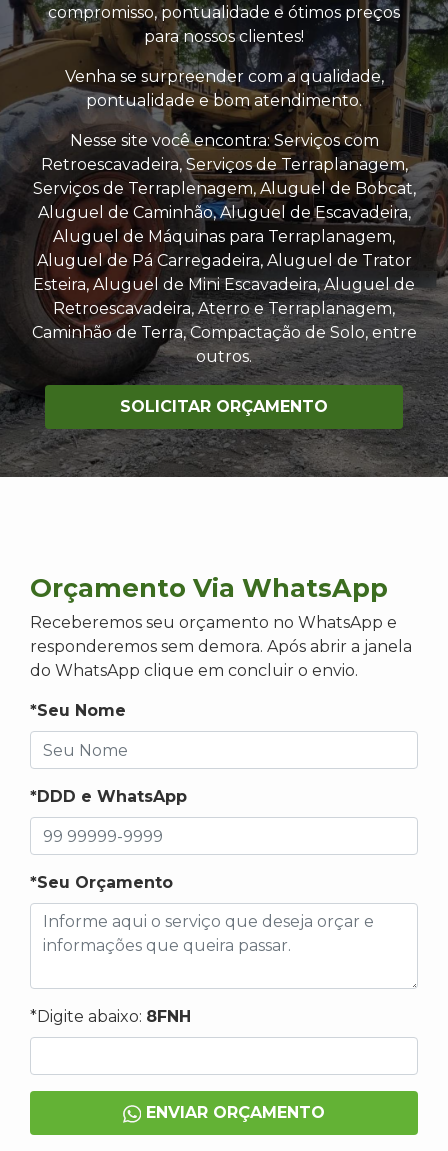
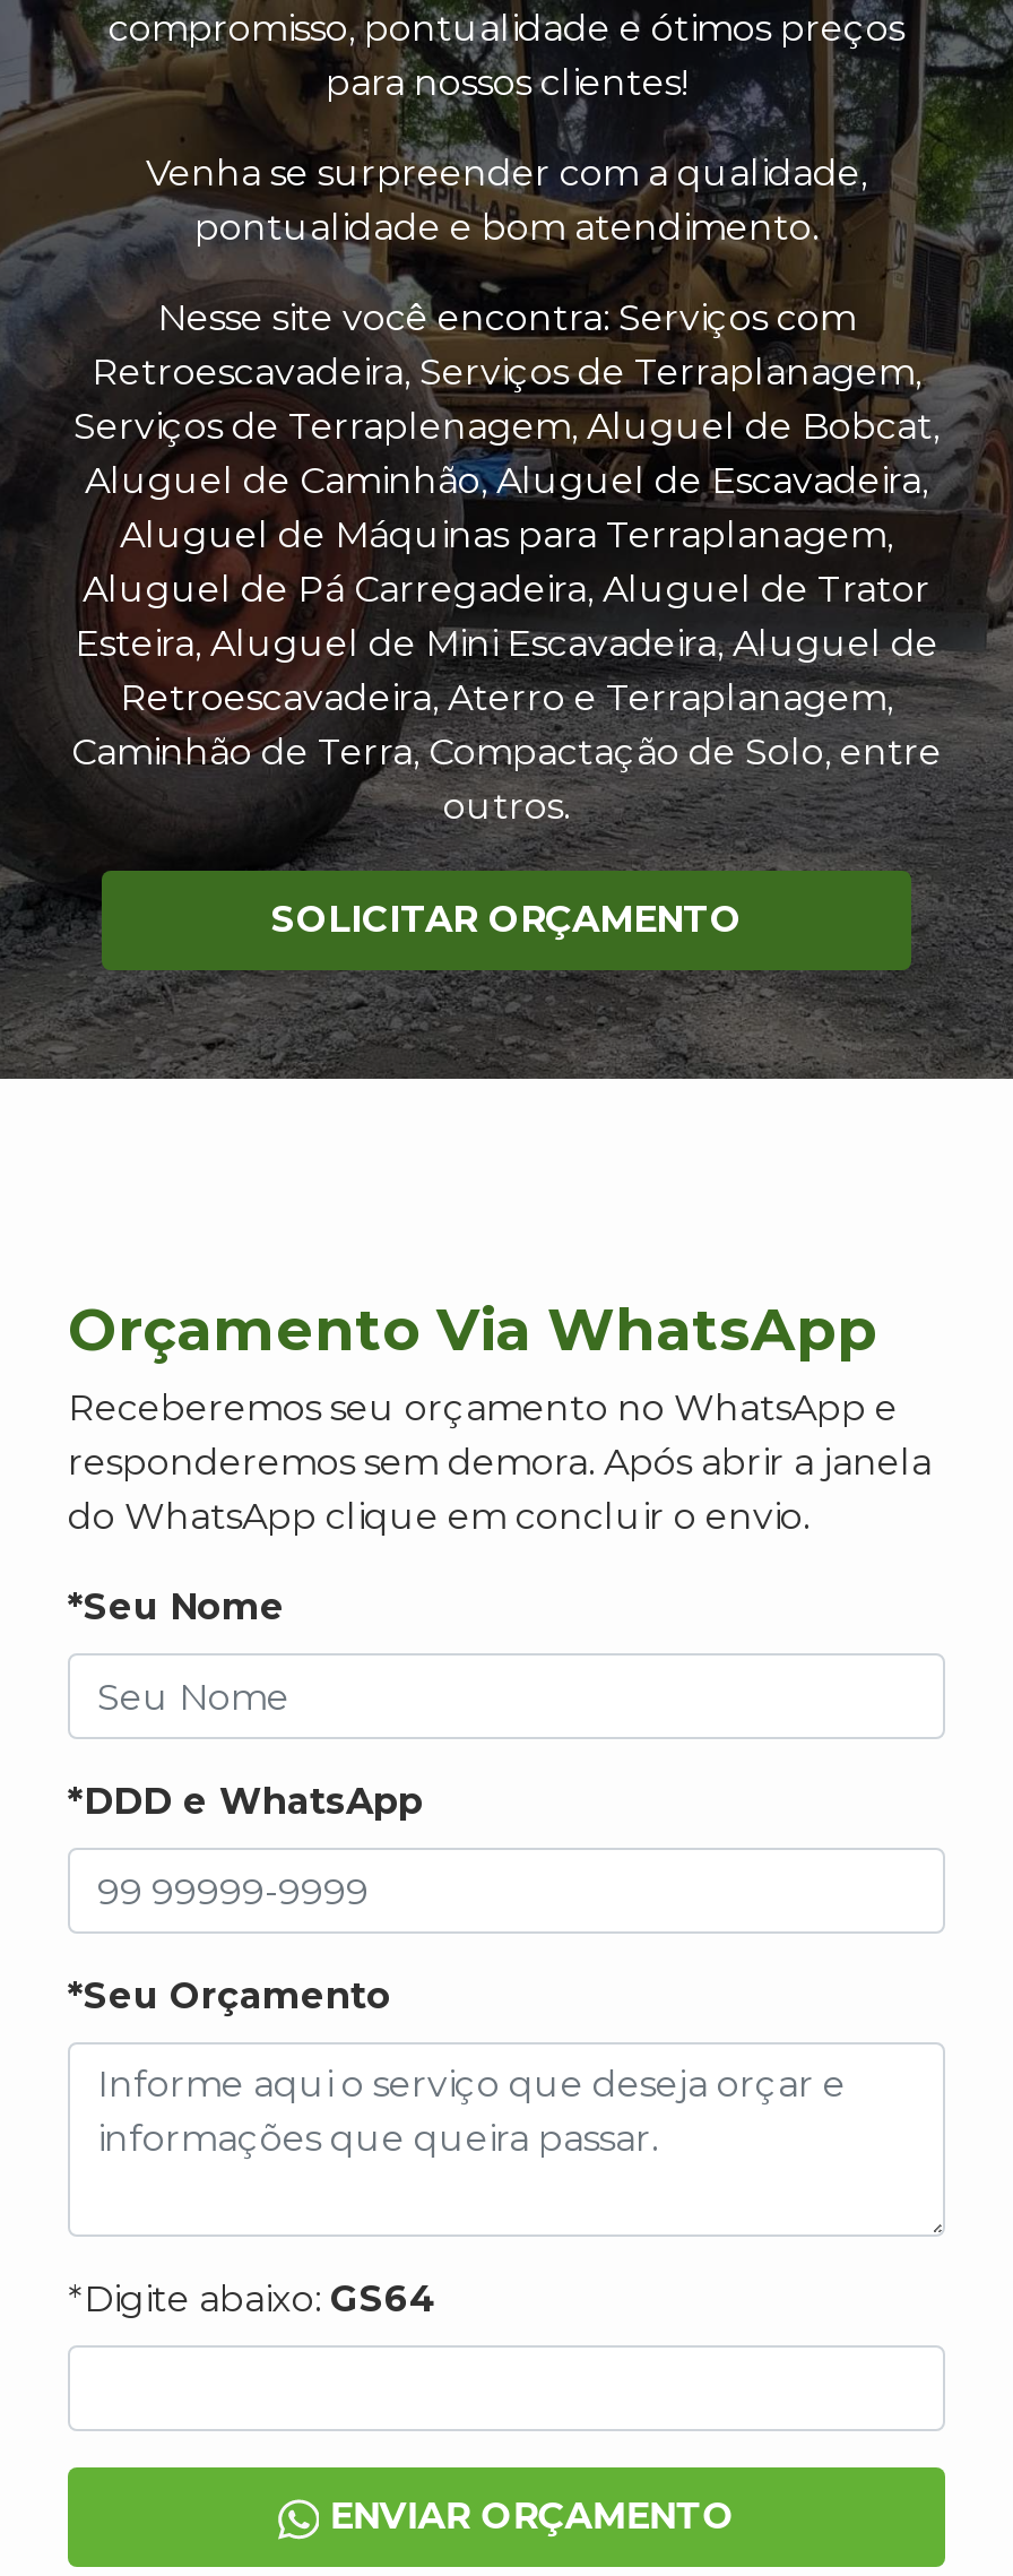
- *Digite abaixo: 8FNH
+ *Digite abaixo: GS64
